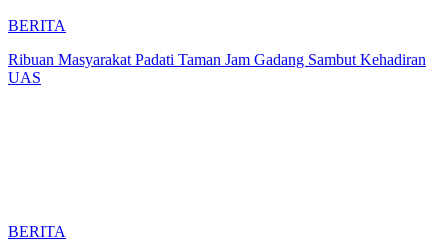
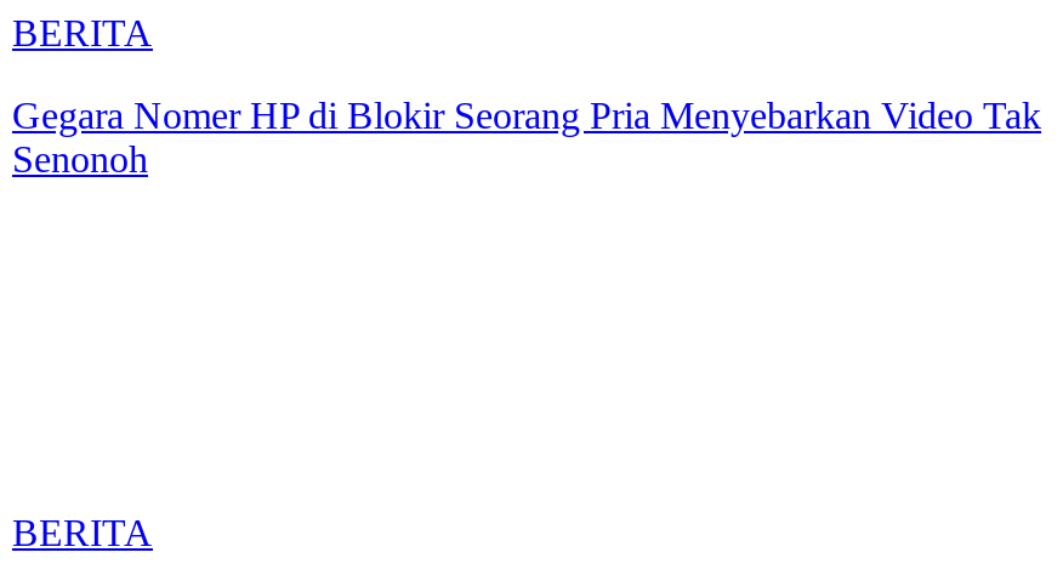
- Ribuan Masyarakat Padati Taman Jam Gadang Sambut Kehadiran
- UAS
+ Gegara Nomer HP di Blokir Seorang Pria Menyebarkan Video Tak
+ Senonoh
